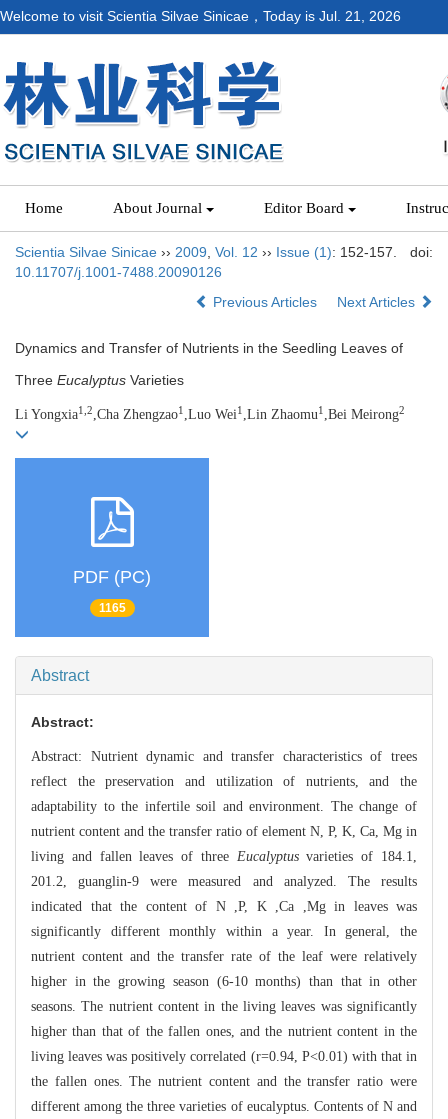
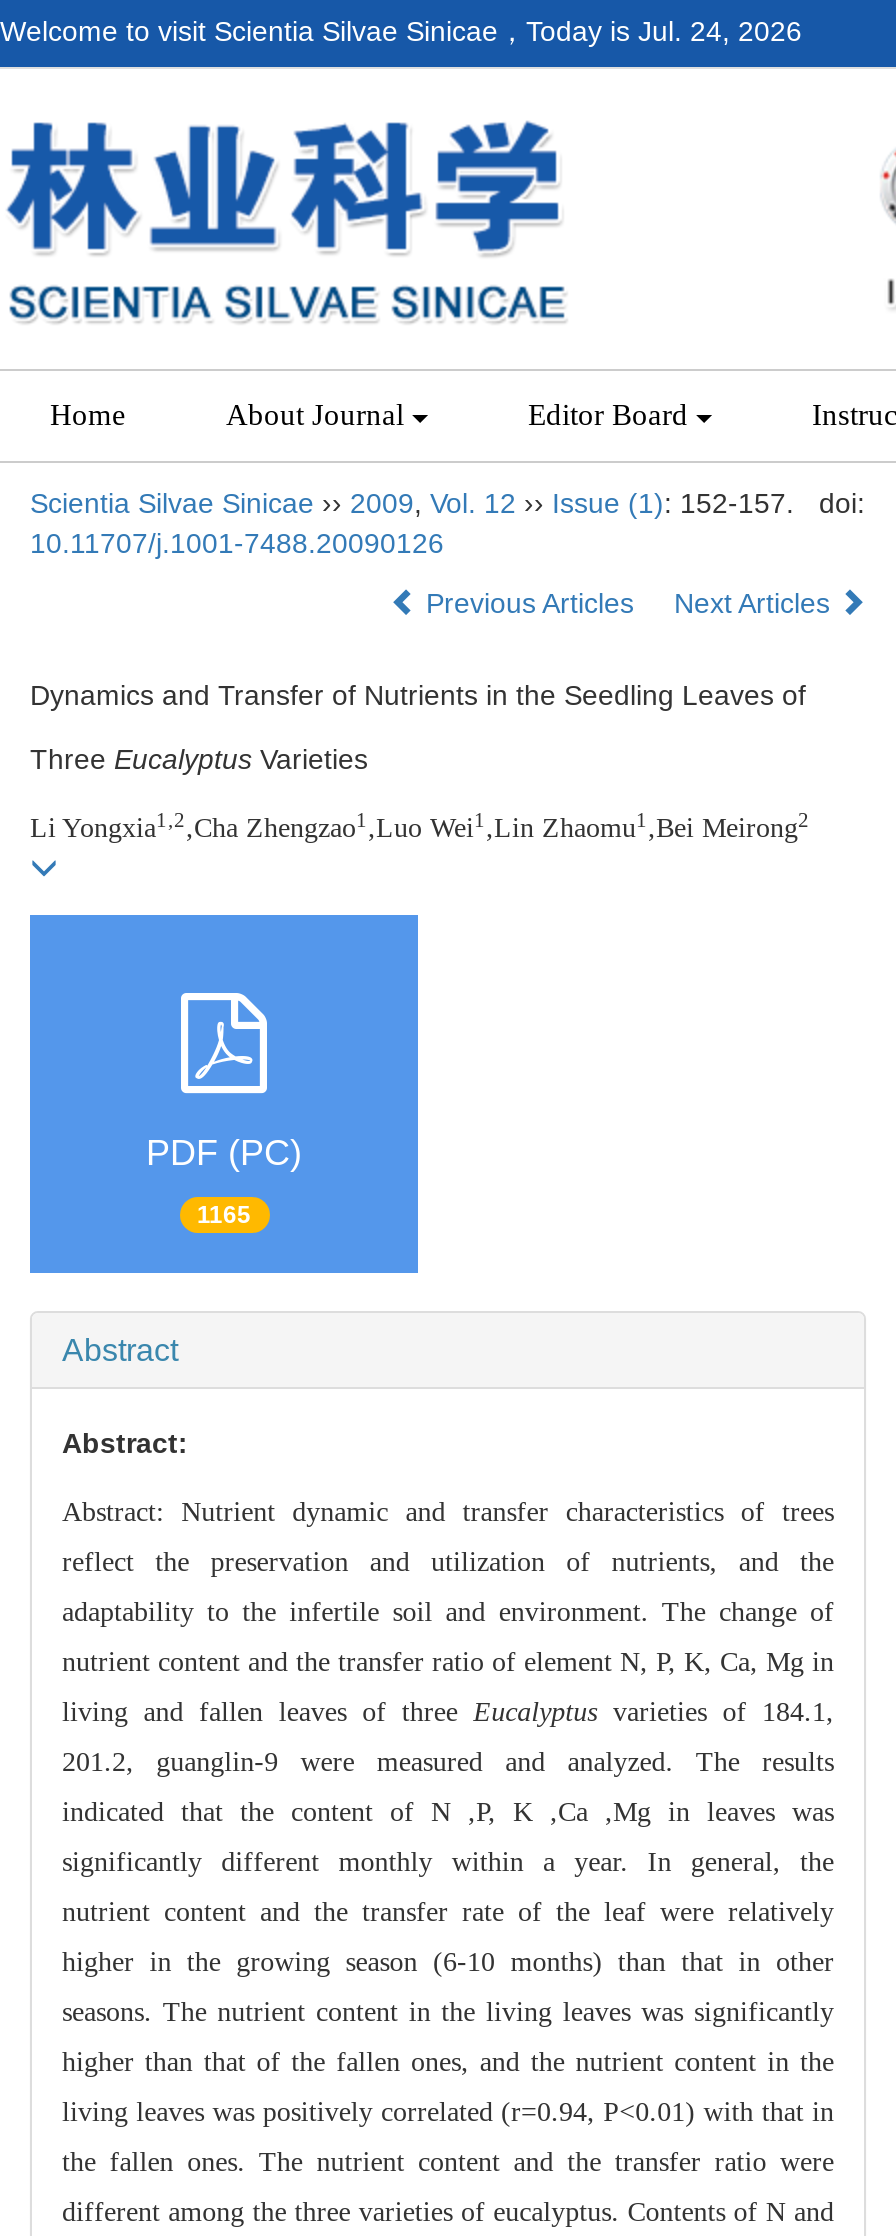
- Welcome to visit Scientia Silvae Sinicae，Today is Jul. 21, 2026
+ Welcome to visit Scientia Silvae Sinicae，Today is Jul. 24, 2026
